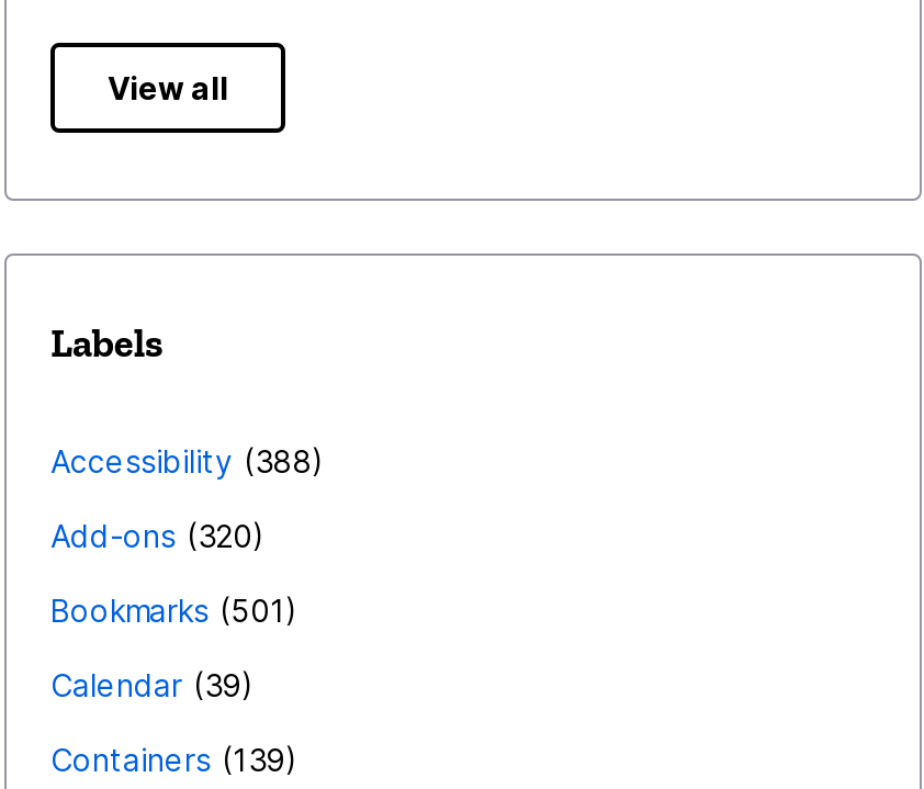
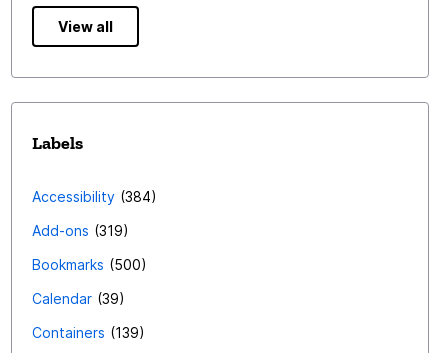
- Accessibility 388
+ Accessibility 384

- Add-ons 320
+ Add-ons 319

- Bookmarks 501
+ Bookmarks 500
